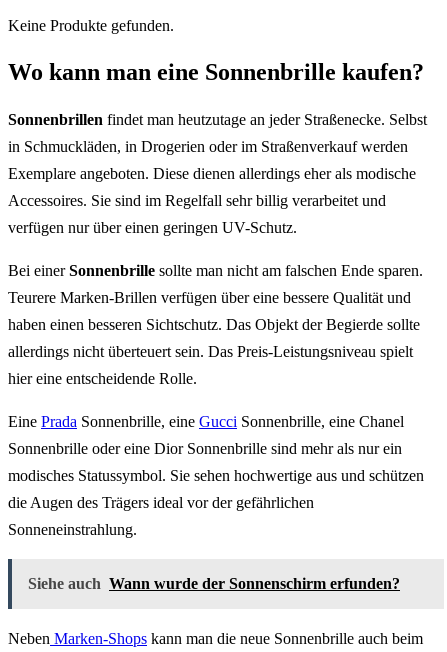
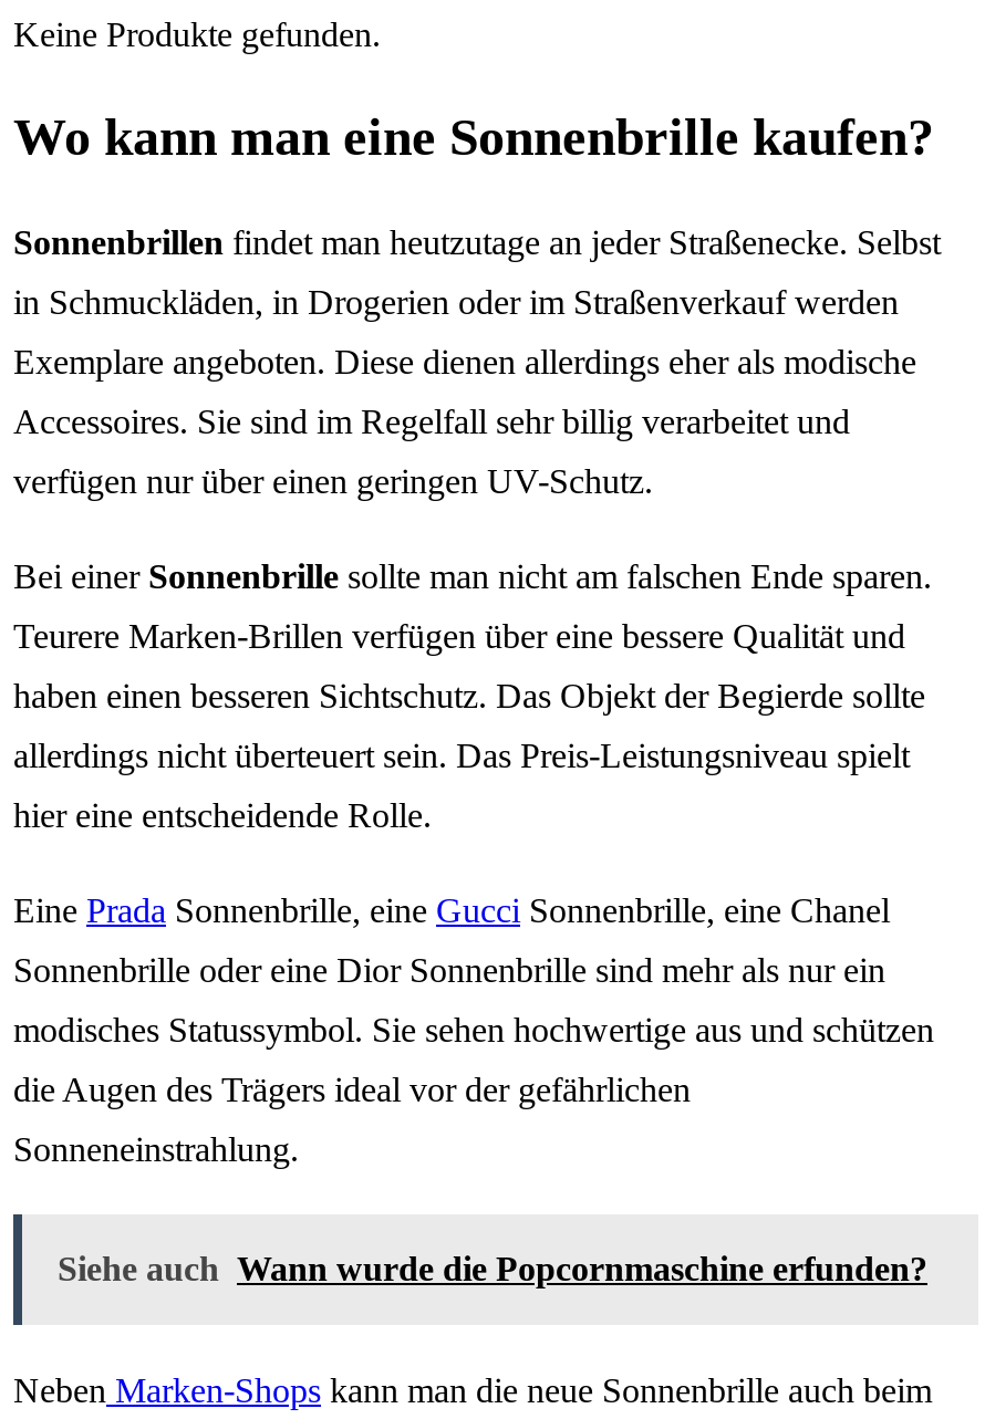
- Siehe auch Wann wurde der Sonnenschirm erfunden?
+ Siehe auch Wann wurde die Popcornmaschine erfunden?
